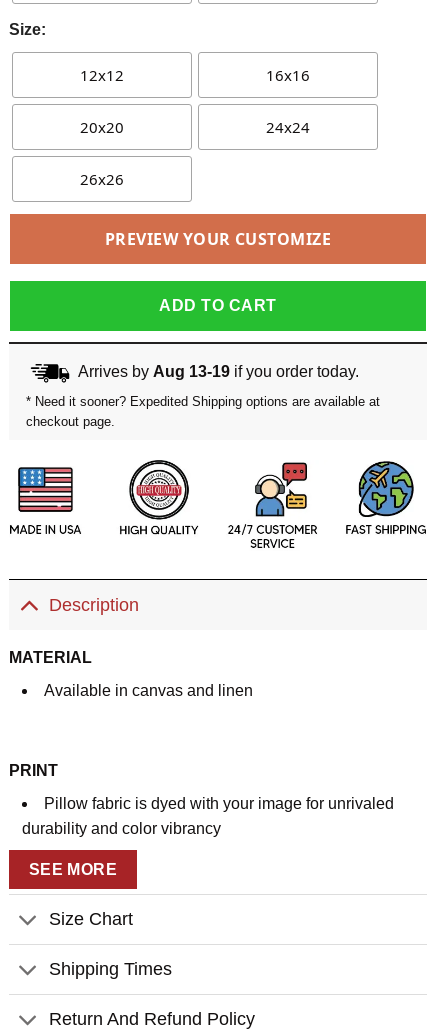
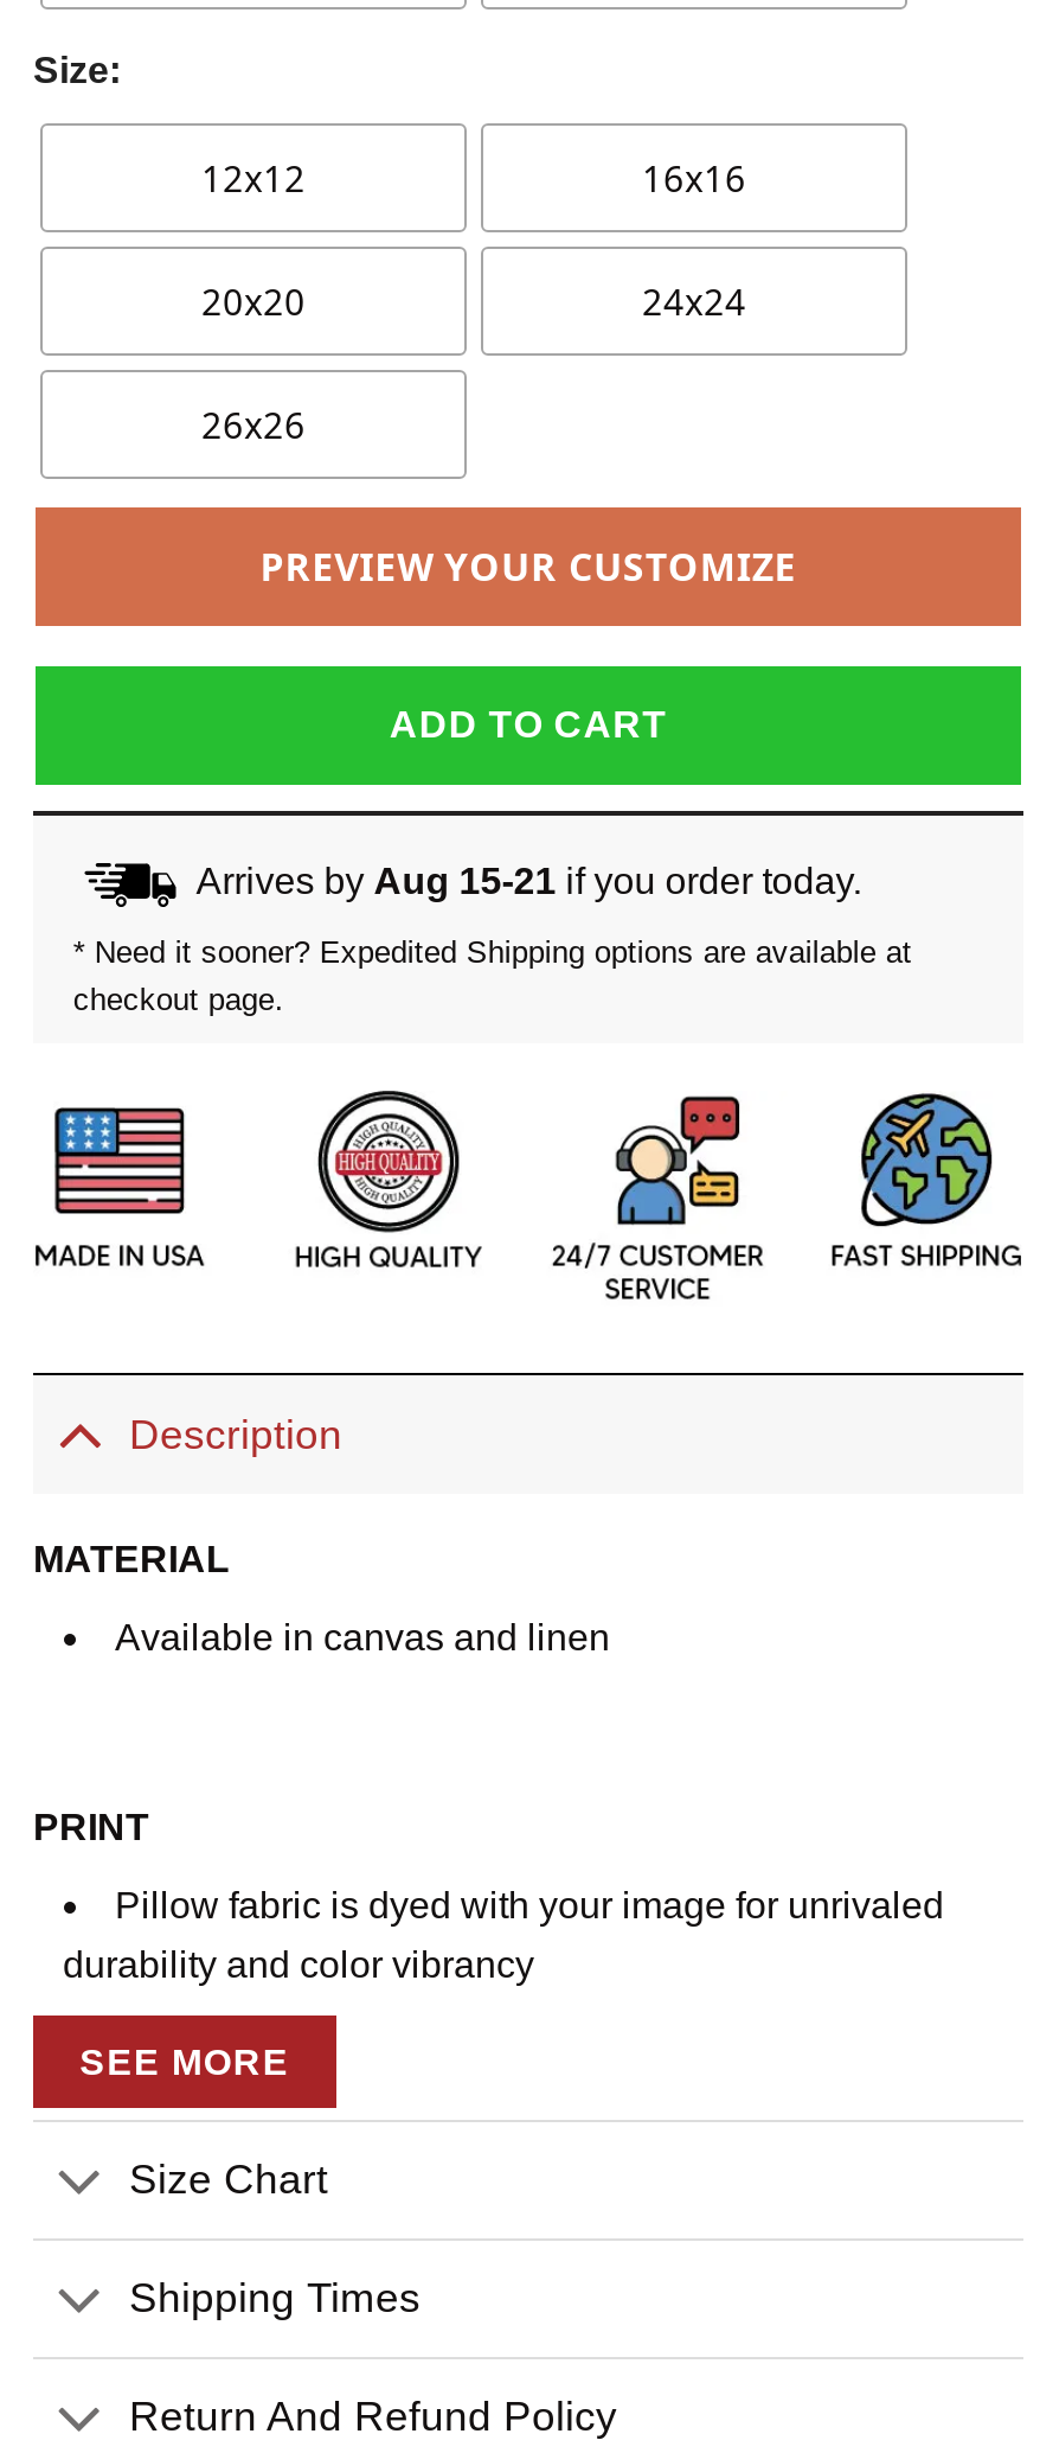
- Arrives by Aug 13-19 if you order today.
+ Arrives by Aug 15-21 if you order today.
